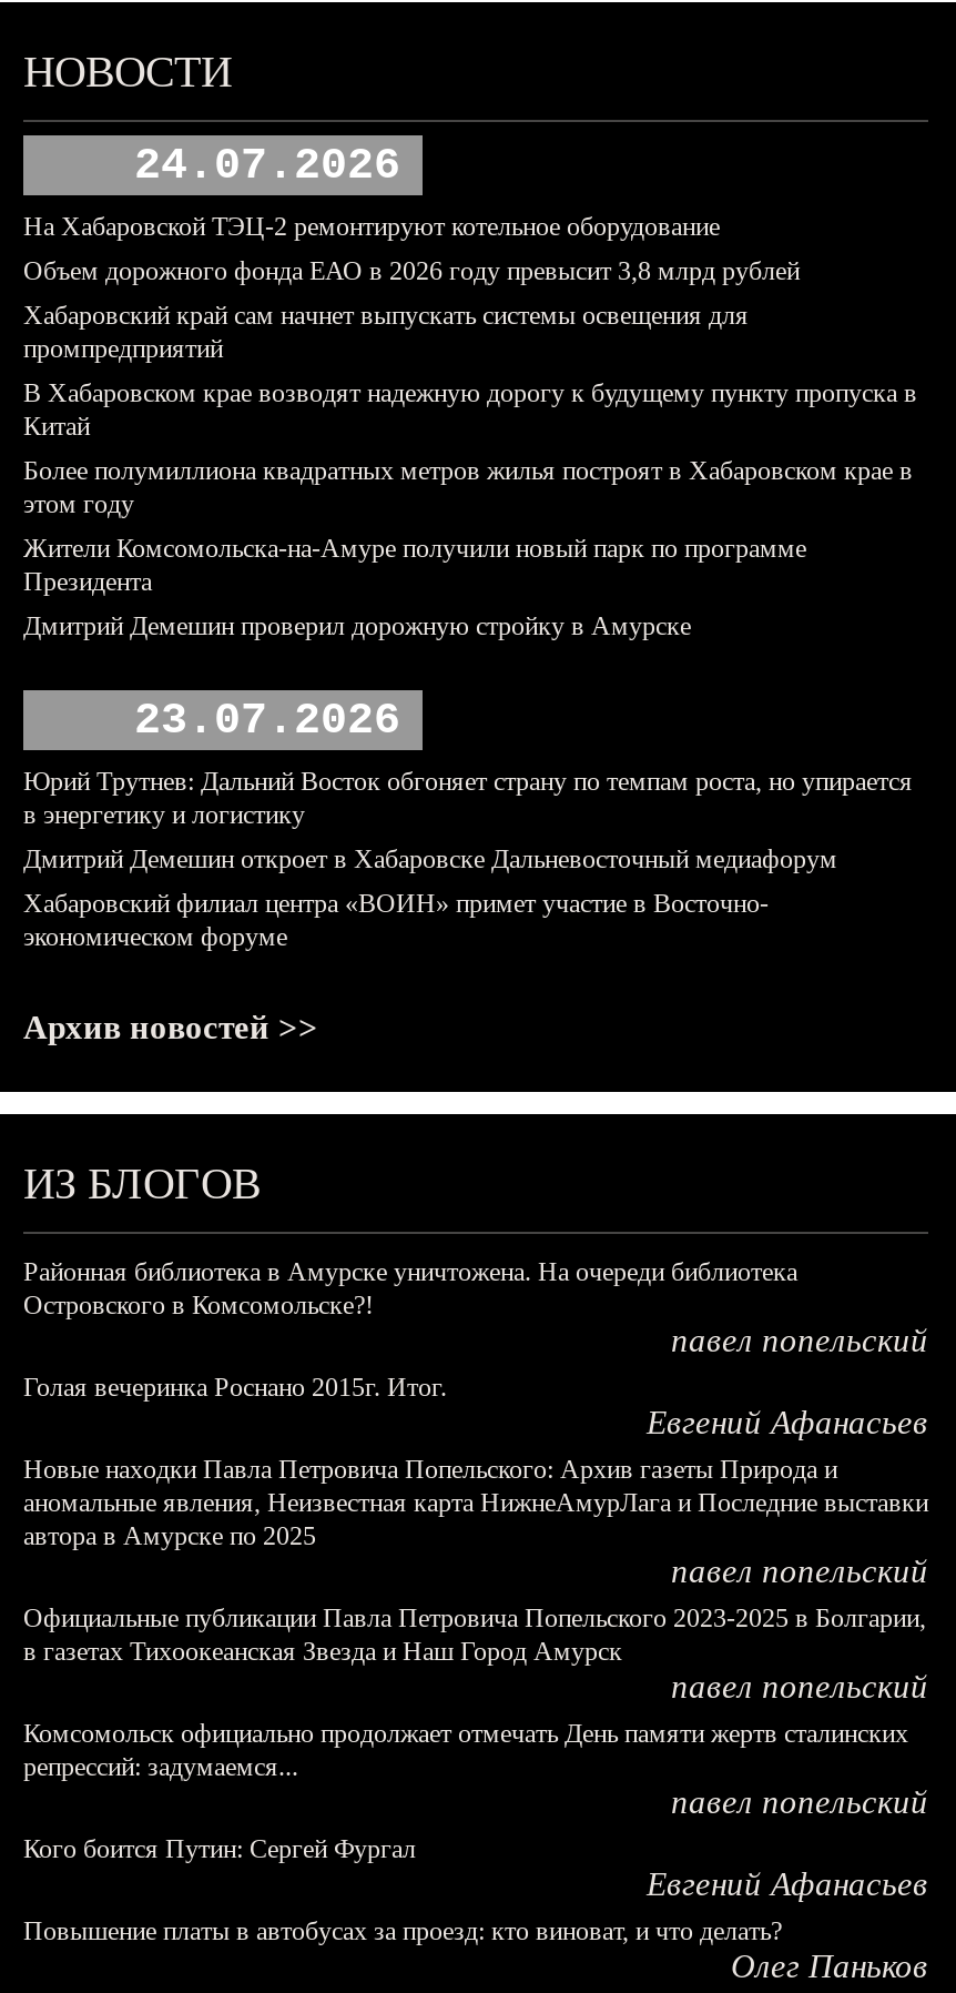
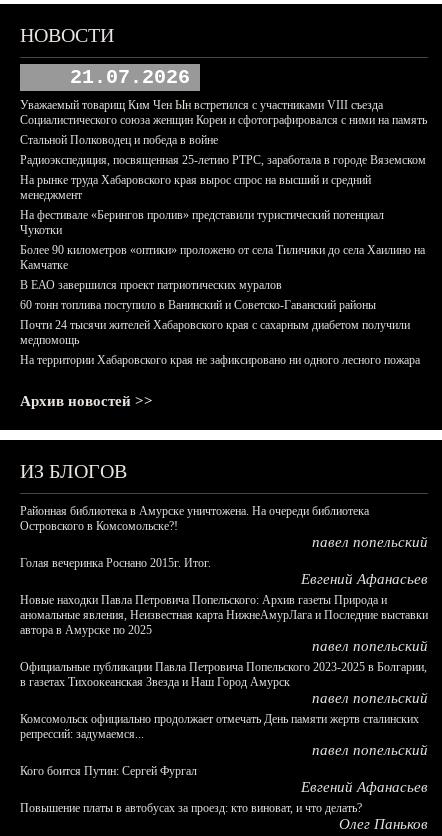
- 24.07.2026
- На Хабаровской ТЭЦ-2 ремонтируют котельное оборудование
- Объем дорожного фонда ЕАО в 2026 году превысит 3,8 млрд рублей
- Хабаровский край сам начнет выпускать системы освещения для
- промпредприятий
- В Хабаровском крае возводят надежную дорогу к будущему пункту пропуска в
- Китай
- Более полумиллиона квадратных метров жилья построят в Хабаровском крае в
- этом году
- Жители Комсомольска-на-Амуре получили новый парк по программе
- Президента
- Дмитрий Демешин проверил дорожную стройку в Амурске
- 23.07.2026
- Юрий Трутнев: Дальний Восток обгоняет страну по темпам роста, но упирается
- в энергетику и логистику
- Дмитрий Демешин откроет в Хабаровске Дальневосточный медиафорум
- Хабаровский филиал центра «ВОИН» примет участие в Восточно-
- экономическом форуме
+ 21.07.2026
+ Уважаемый товарищ Ким Чен Ын встретился с участниками VIII съезда
+ Социалистического союза женщин Кореи и сфотографировался с ними на память
+ Стальной Полководец и победа в войне
+ Радиоэкспедиция, посвященная 25-летию РТРС, заработала в городе Вяземском
+ На рынке труда Хабаровского края вырос спрос на высший и средний
+ менеджмент
+ На фестивале «Берингов пролив» представили туристический потенциал
+ Чукотки
+ Более 90 километров «оптики» проложено от села Тиличики до села Хаилино на
+ Камчатке
+ В ЕАО завершился проект патриотических муралов
+ 60 тонн топлива поступило в Ванинский и Советско-Гаванский районы
+ Почти 24 тысячи жителей Хабаровского края с сахарным диабетом получили
+ медпомощь
+ На территории Хабаровского края не зафиксировано ни одного лесного пожара
